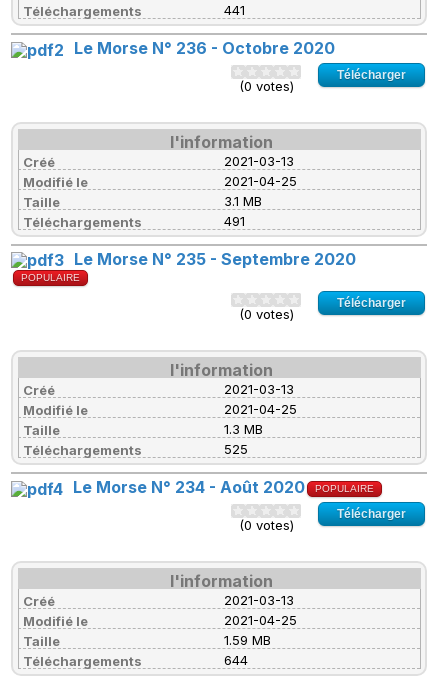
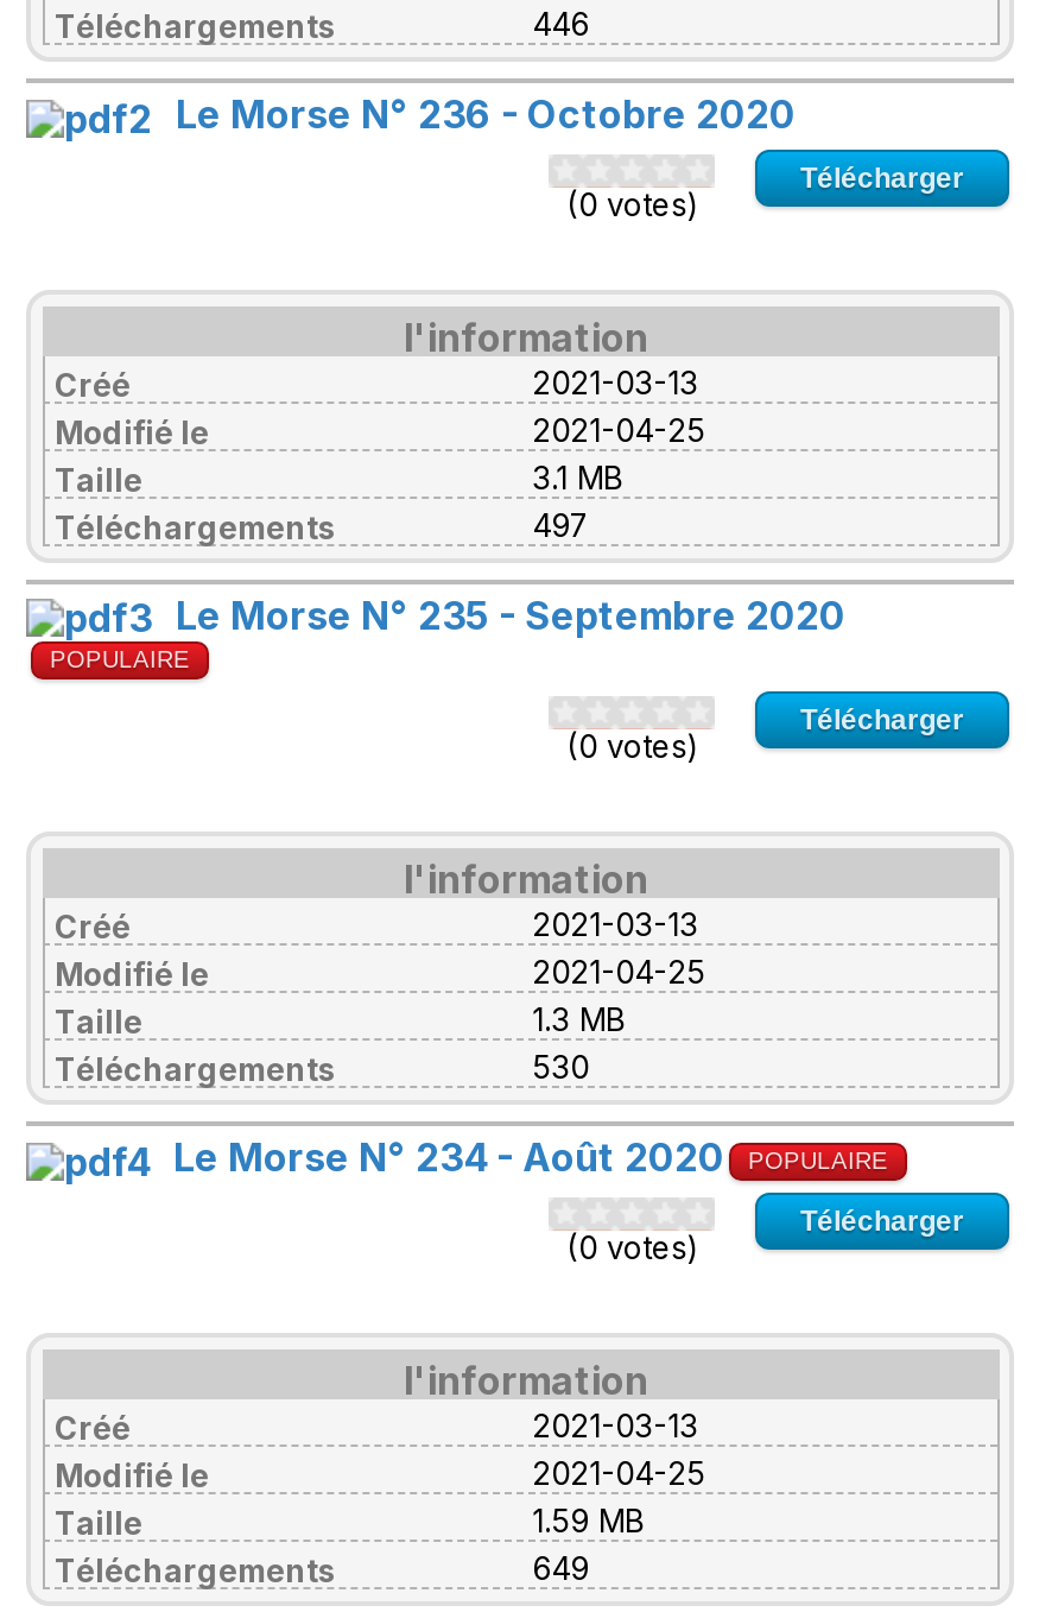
- 441
+ 446

- 491
+ 497

- 525
+ 530

- 644
+ 649
